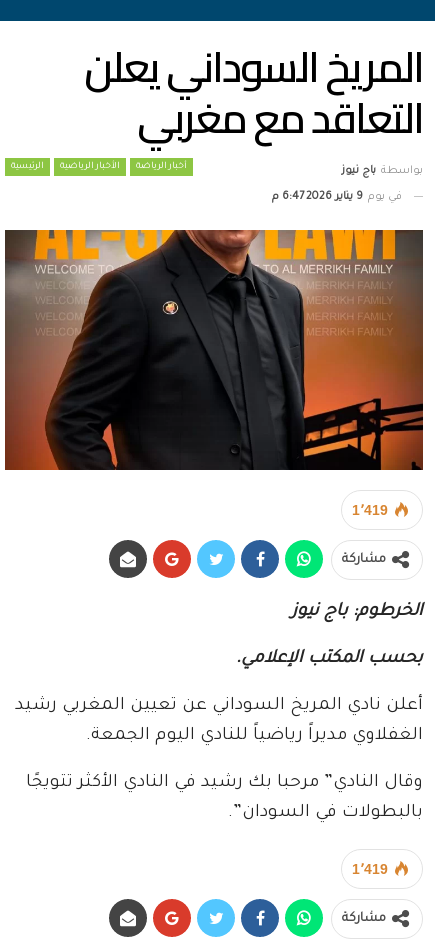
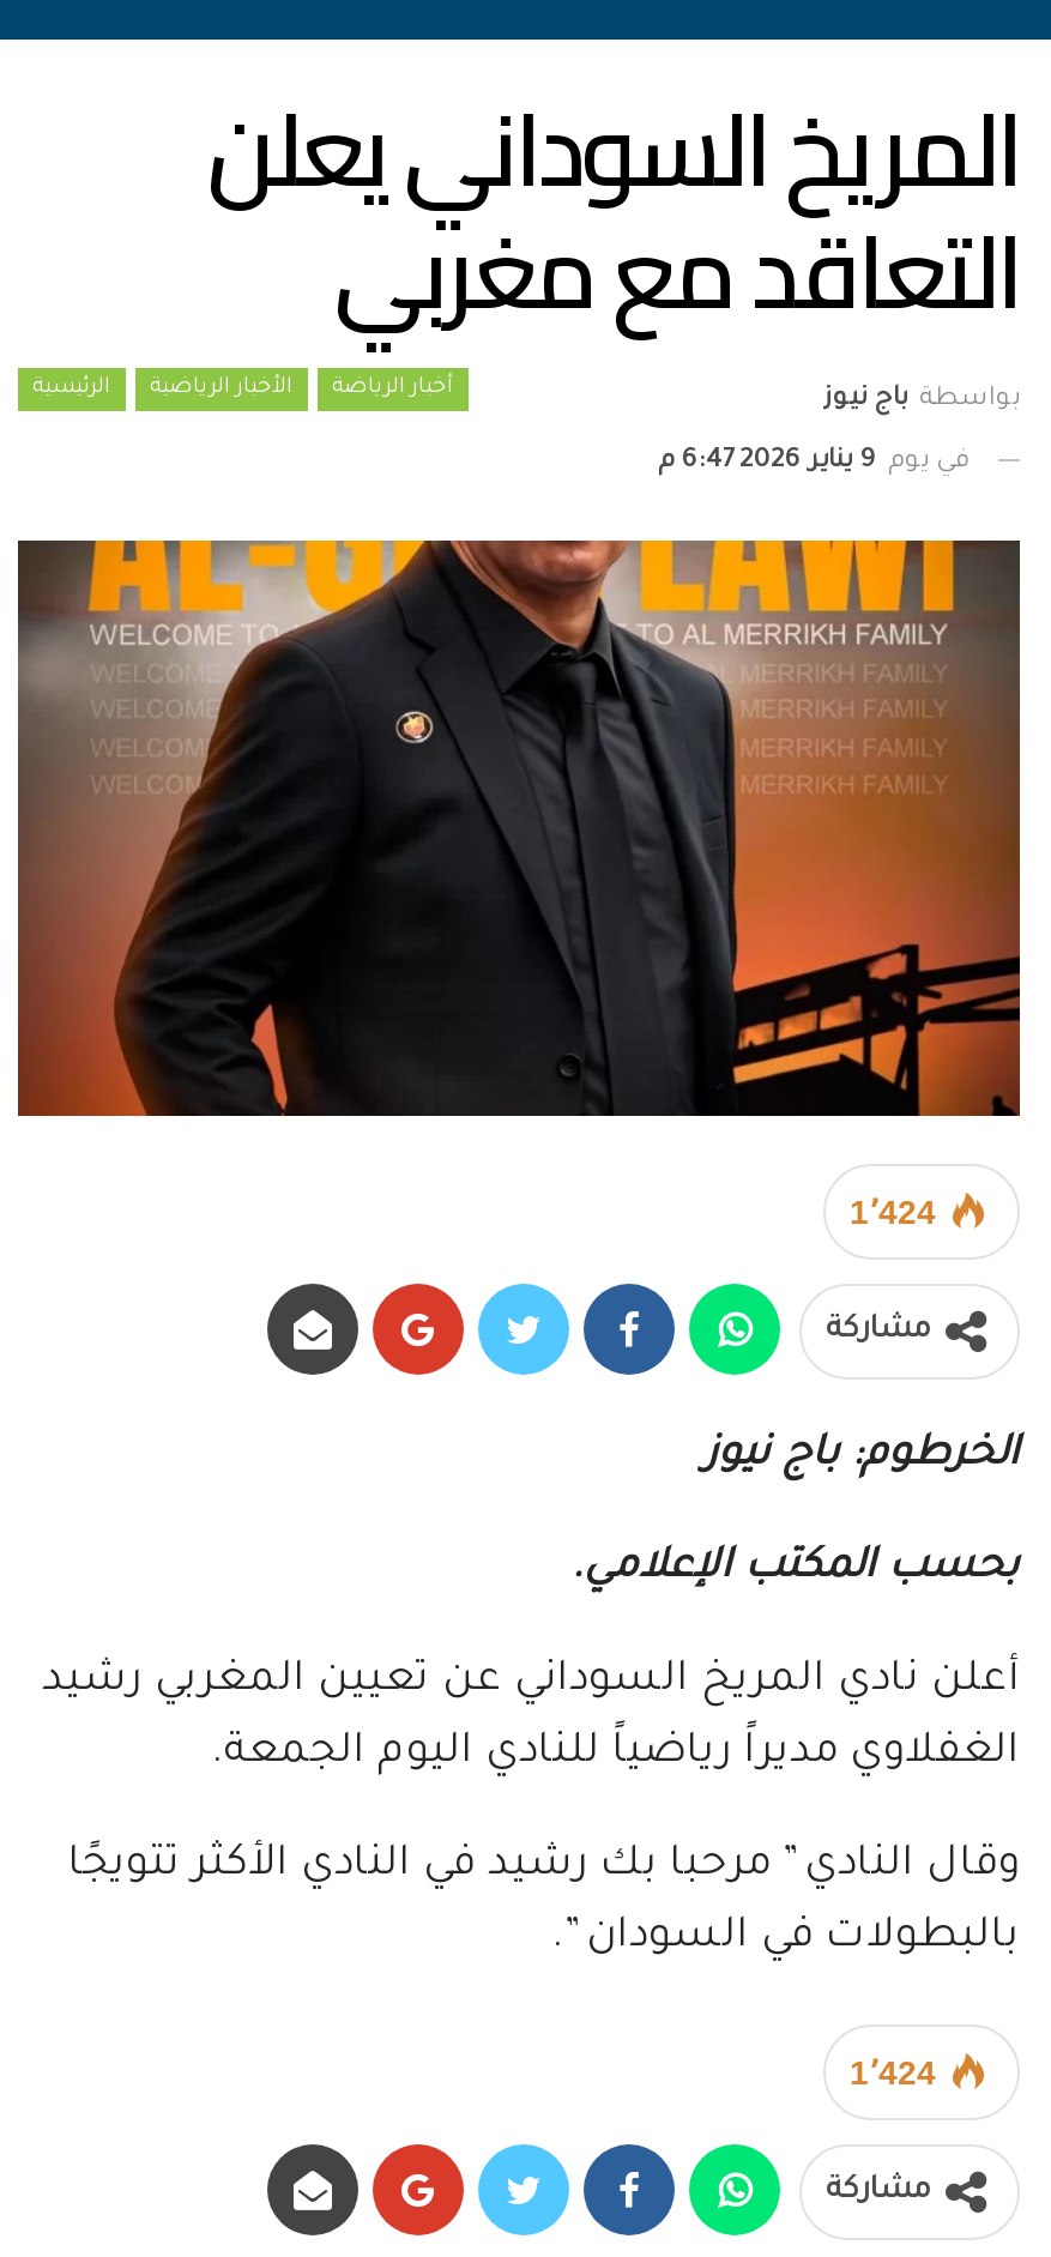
- 1٬419
+ 1٬424

- 1٬419
+ 1٬424
